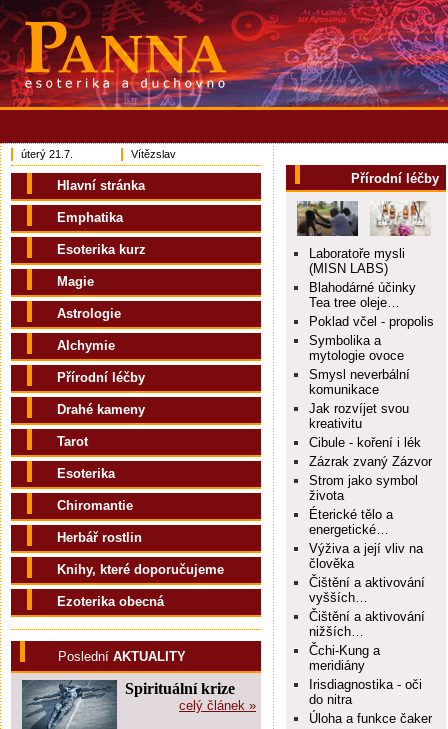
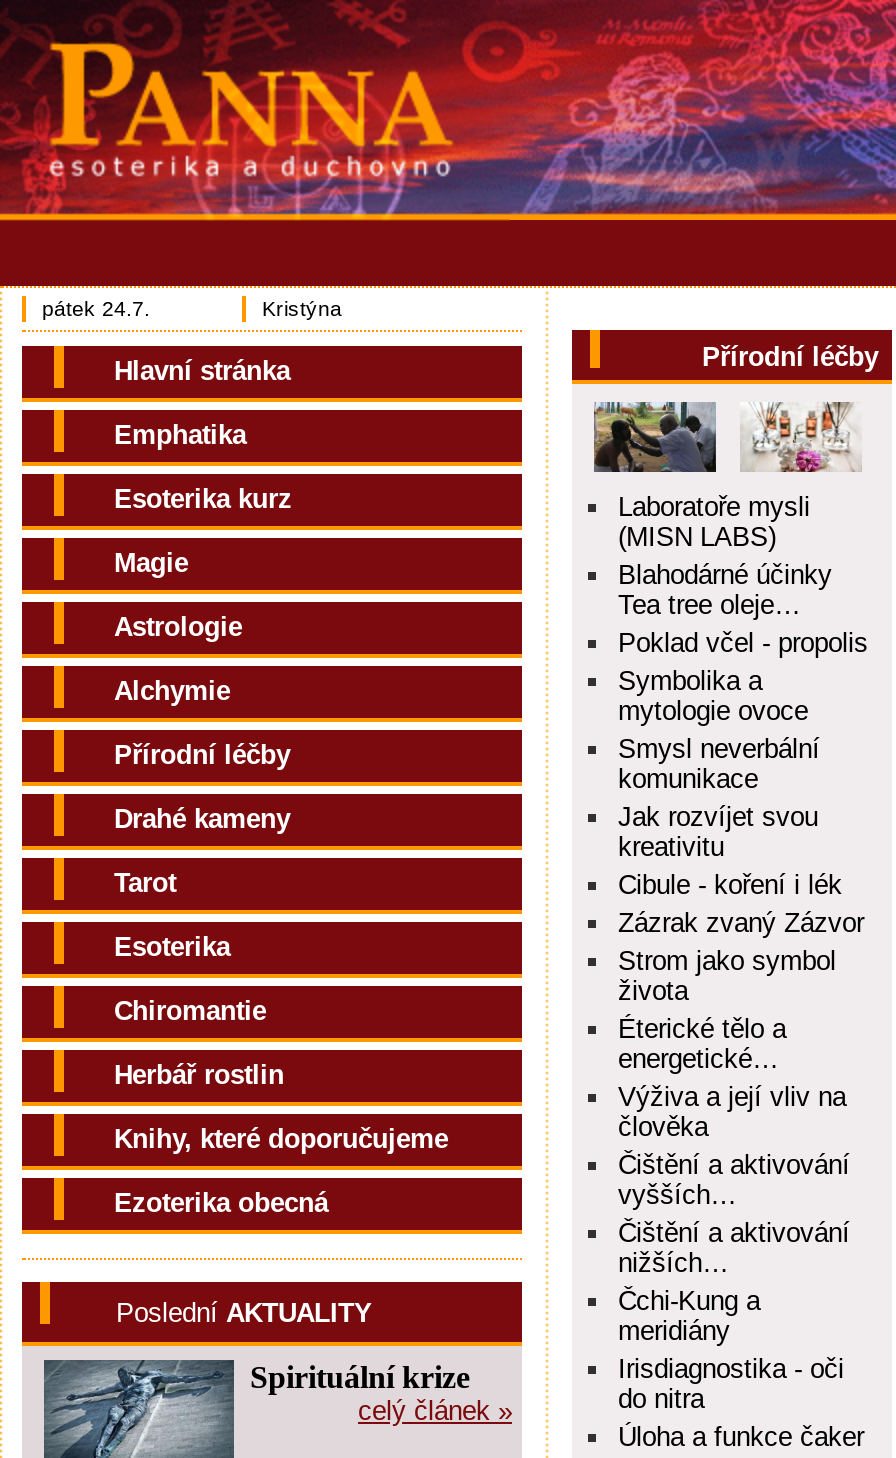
- úterý 21.7.
- Vítězslav
+ pátek 24.7.
+ Kristýna
